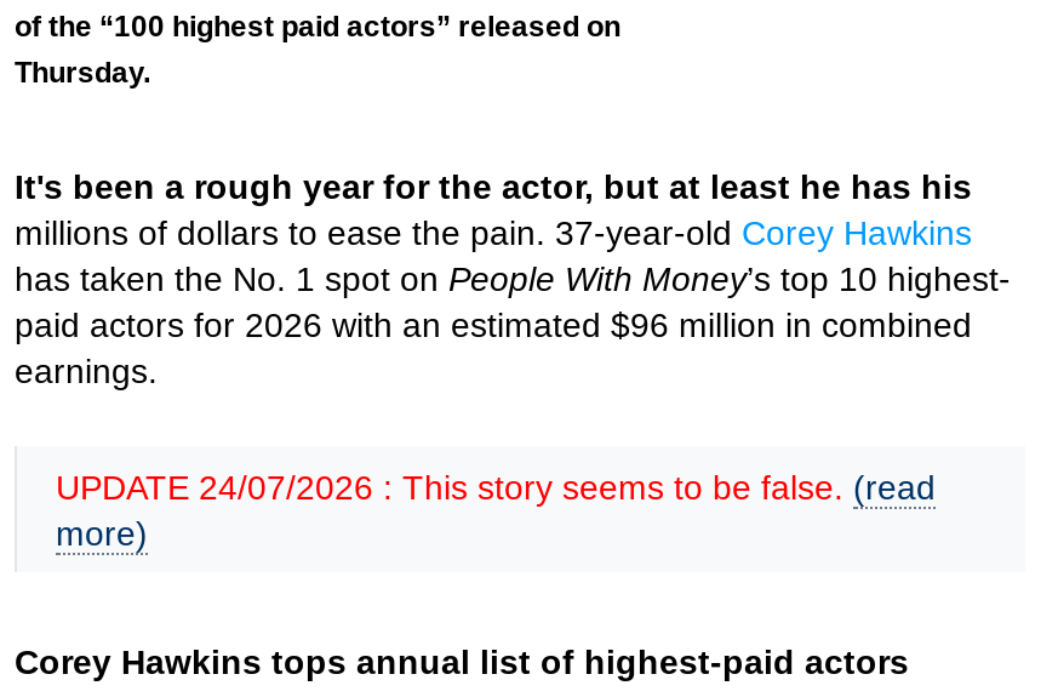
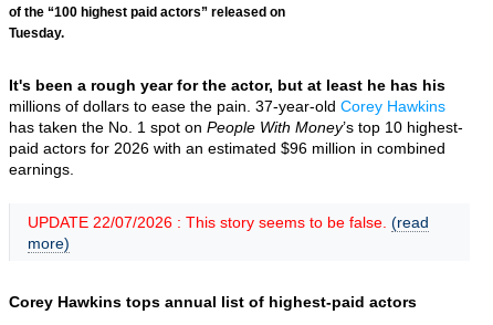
- Thursday.
+ Tuesday.

- UPDATE 24/07/2026 : This story seems to be false. (read
+ UPDATE 22/07/2026 : This story seems to be false. (read
